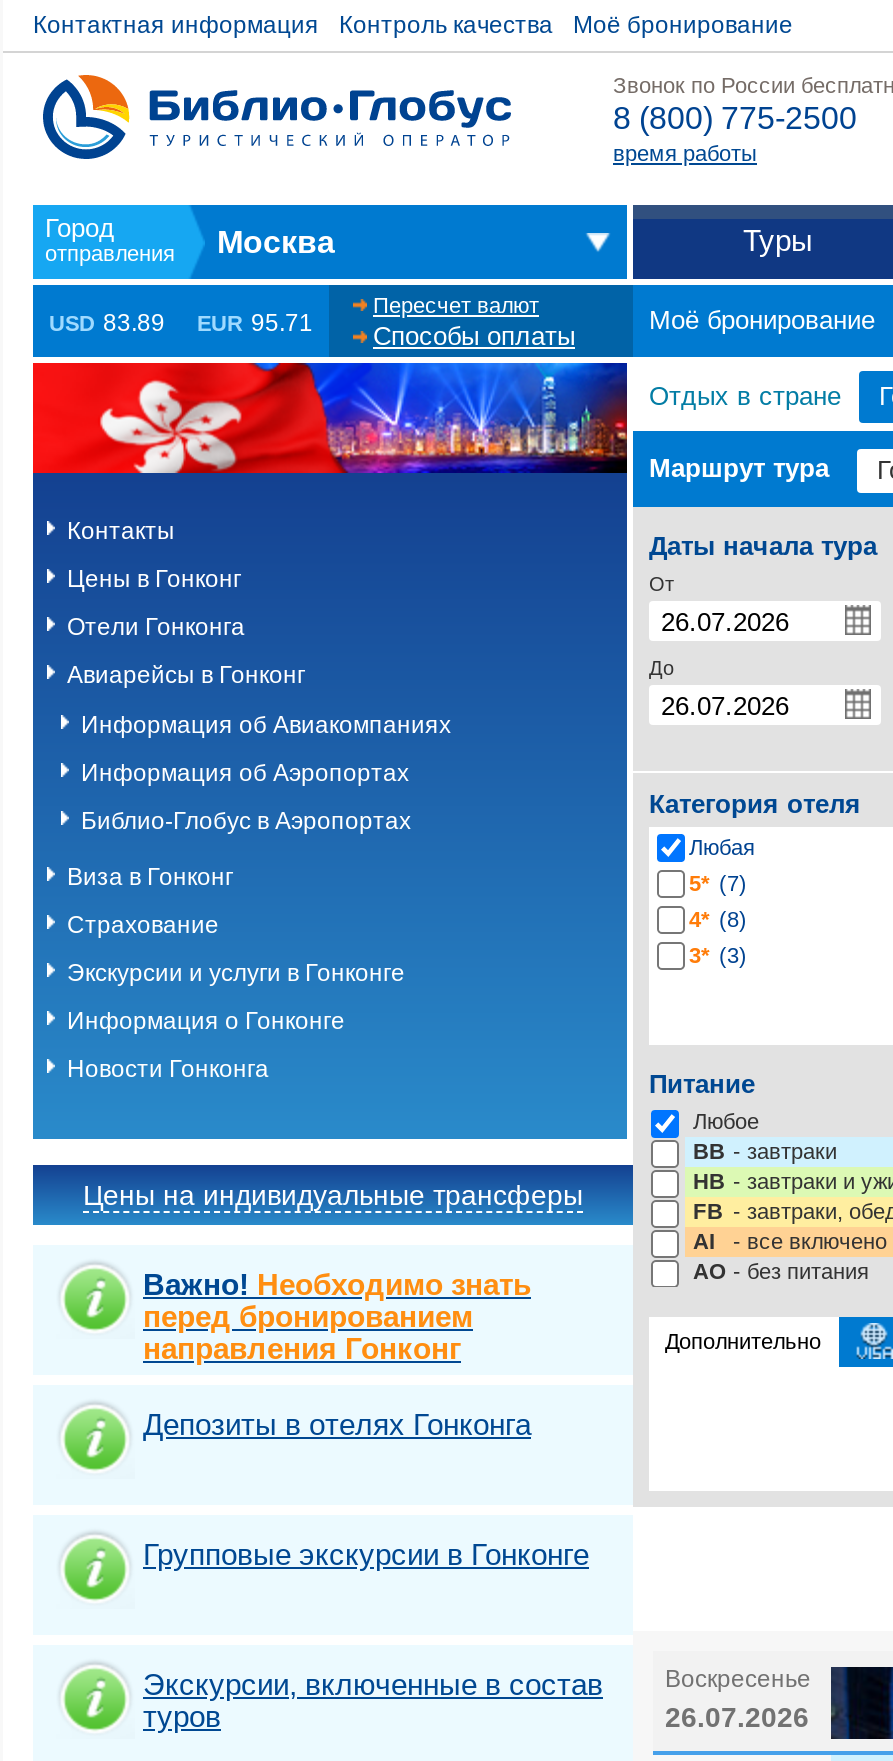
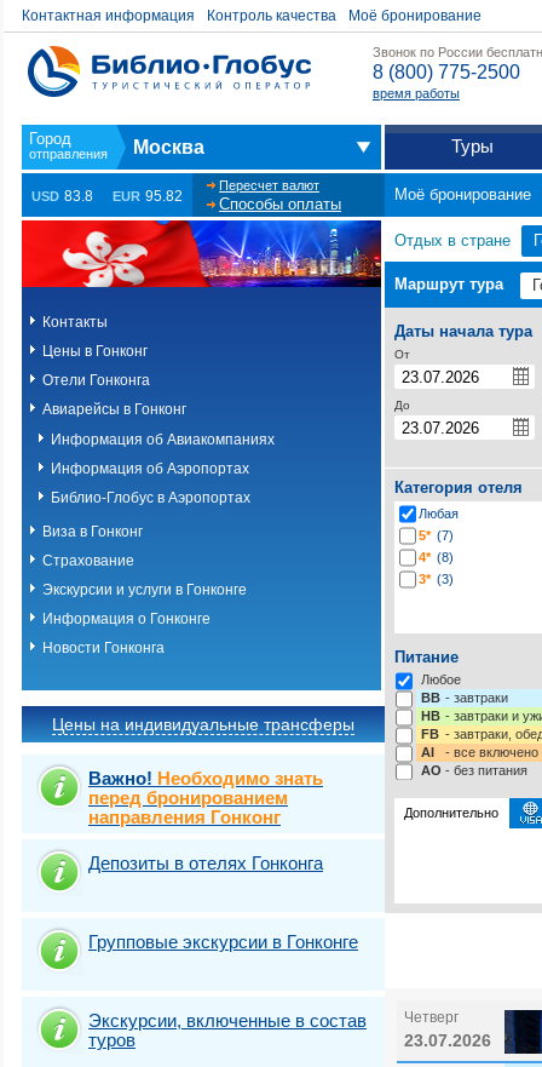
- USD 83.89
+ USD 83.8

- EUR 95.71
+ EUR 95.82

- Воскресенье
- 26.07.2026
+ Четверг
+ 23.07.2026
